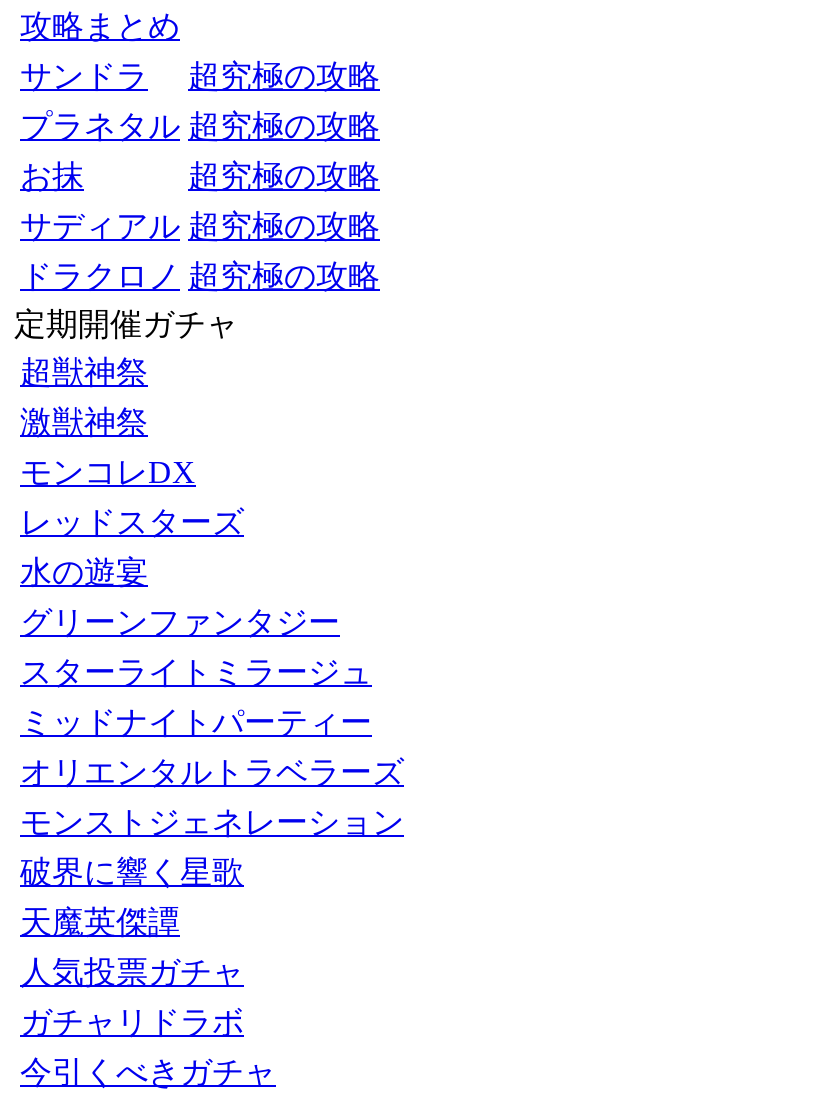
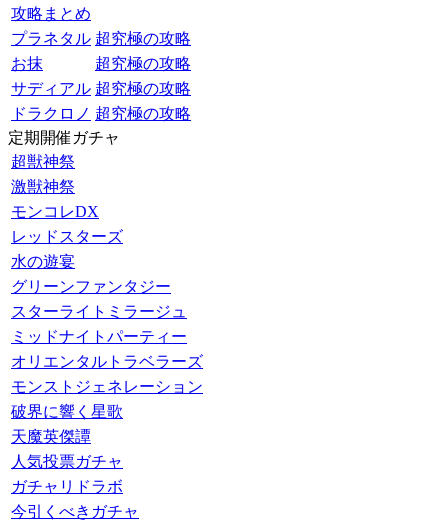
- サンドラ
- 超究極の攻略
